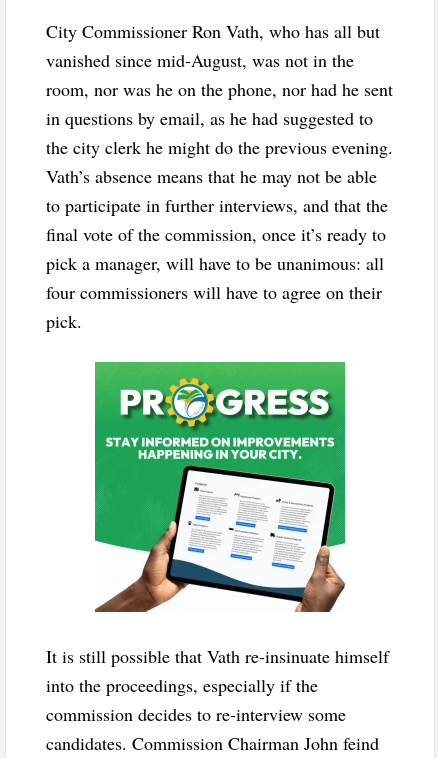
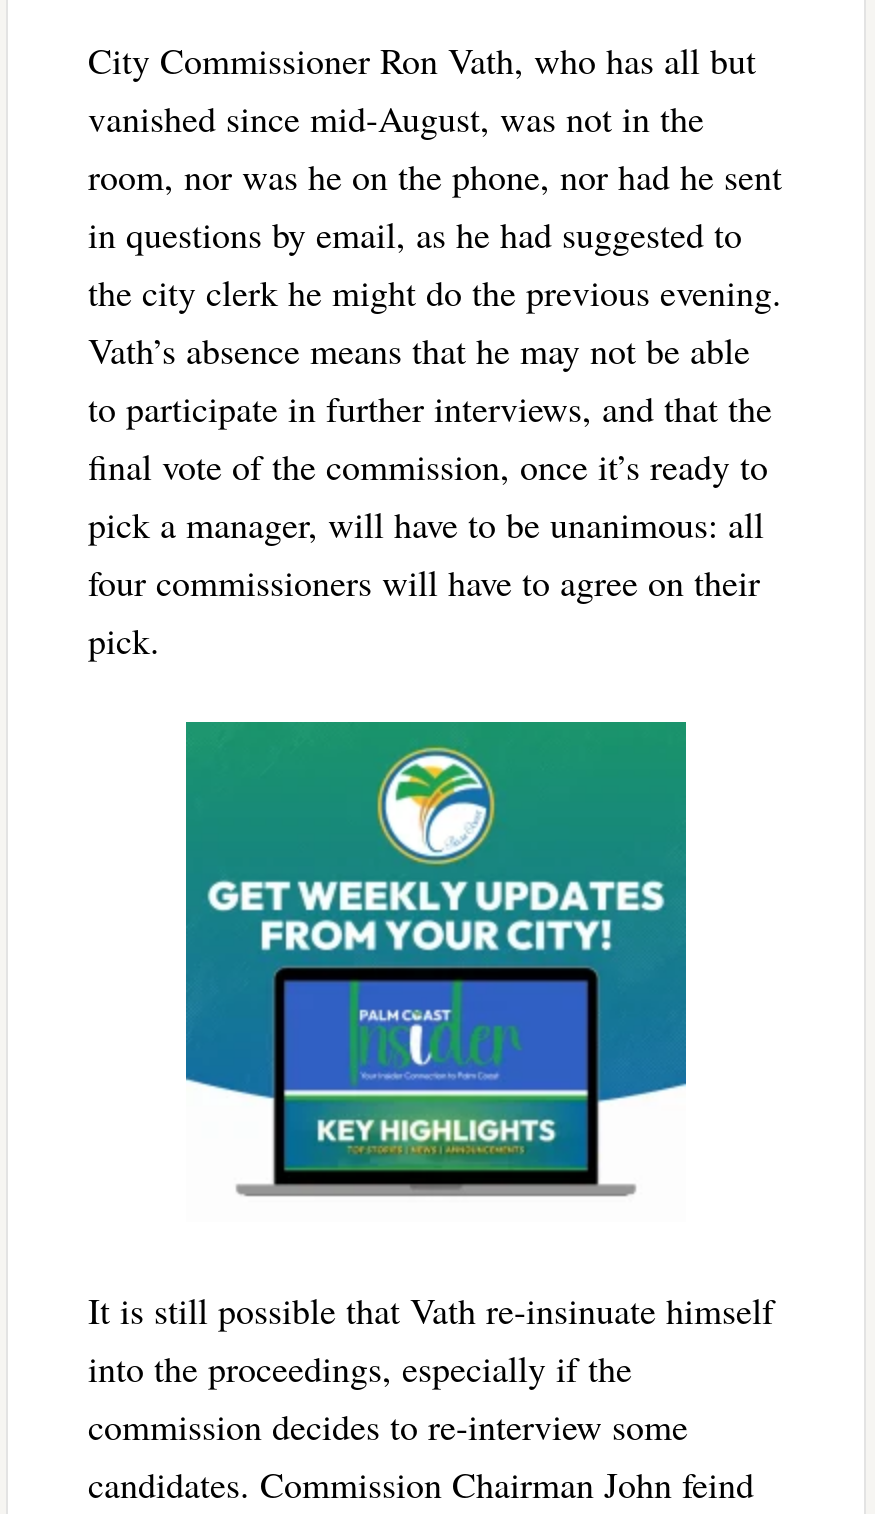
- [image]
+ [image]
